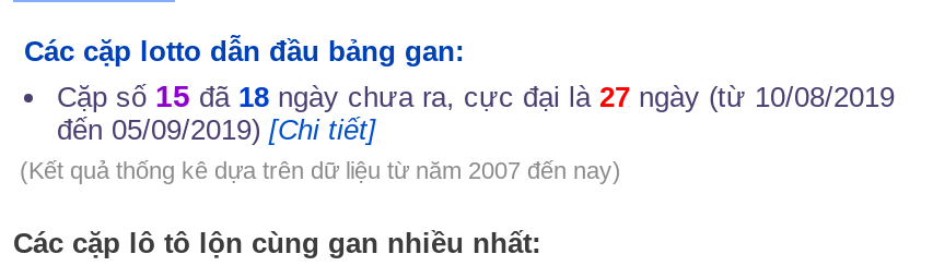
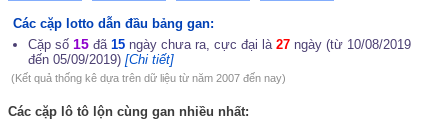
- Cặp số 15 đã 18 ngày chưa ra, cực đại là 27 ngày (từ 10/08/2019
+ Cặp số 15 đã 15 ngày chưa ra, cực đại là 27 ngày (từ 10/08/2019
